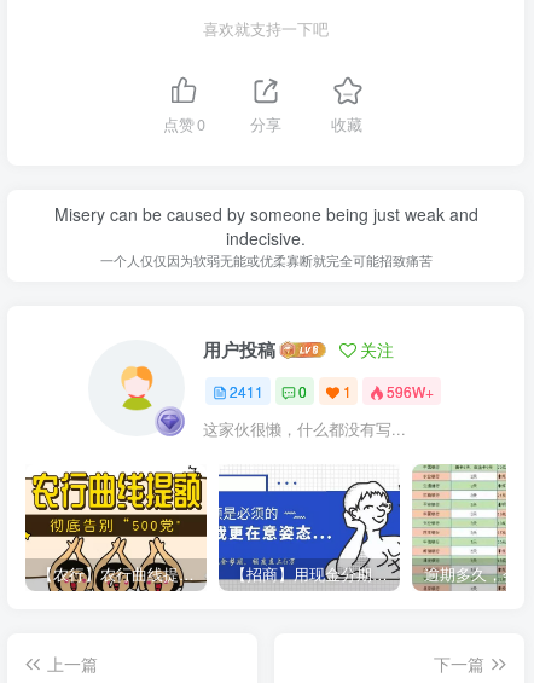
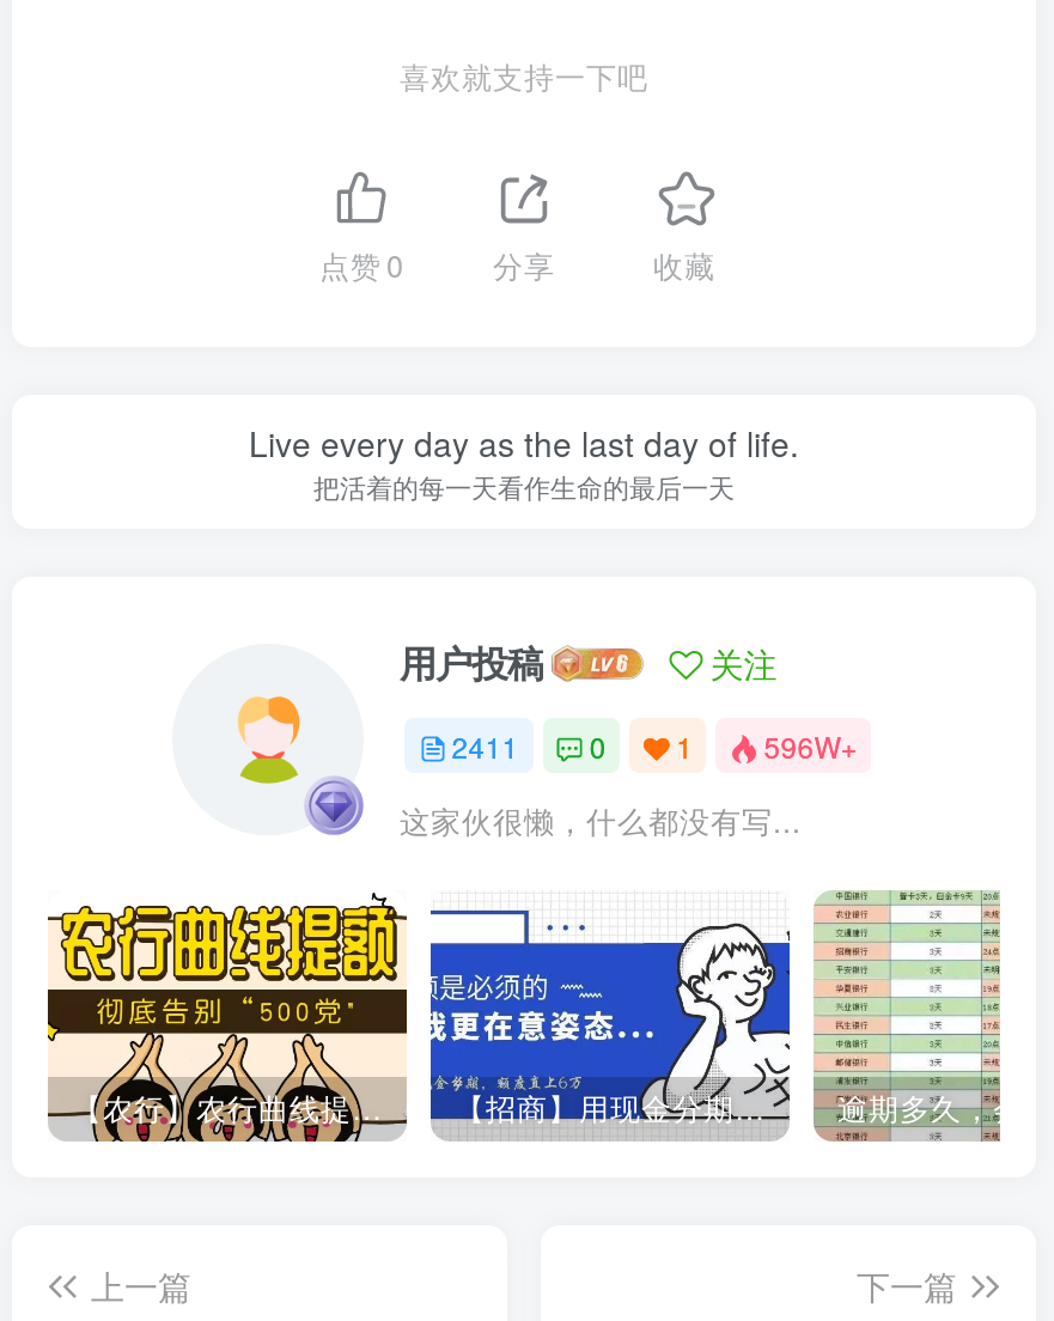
- Misery can be caused by someone being just weak and
- indecisive.
- 一个人仅仅因为软弱无能或优柔寡断就完全可能招致痛苦
+ Live every day as the last day of life.
+ 把活着的每一天看作生命的最后一天
